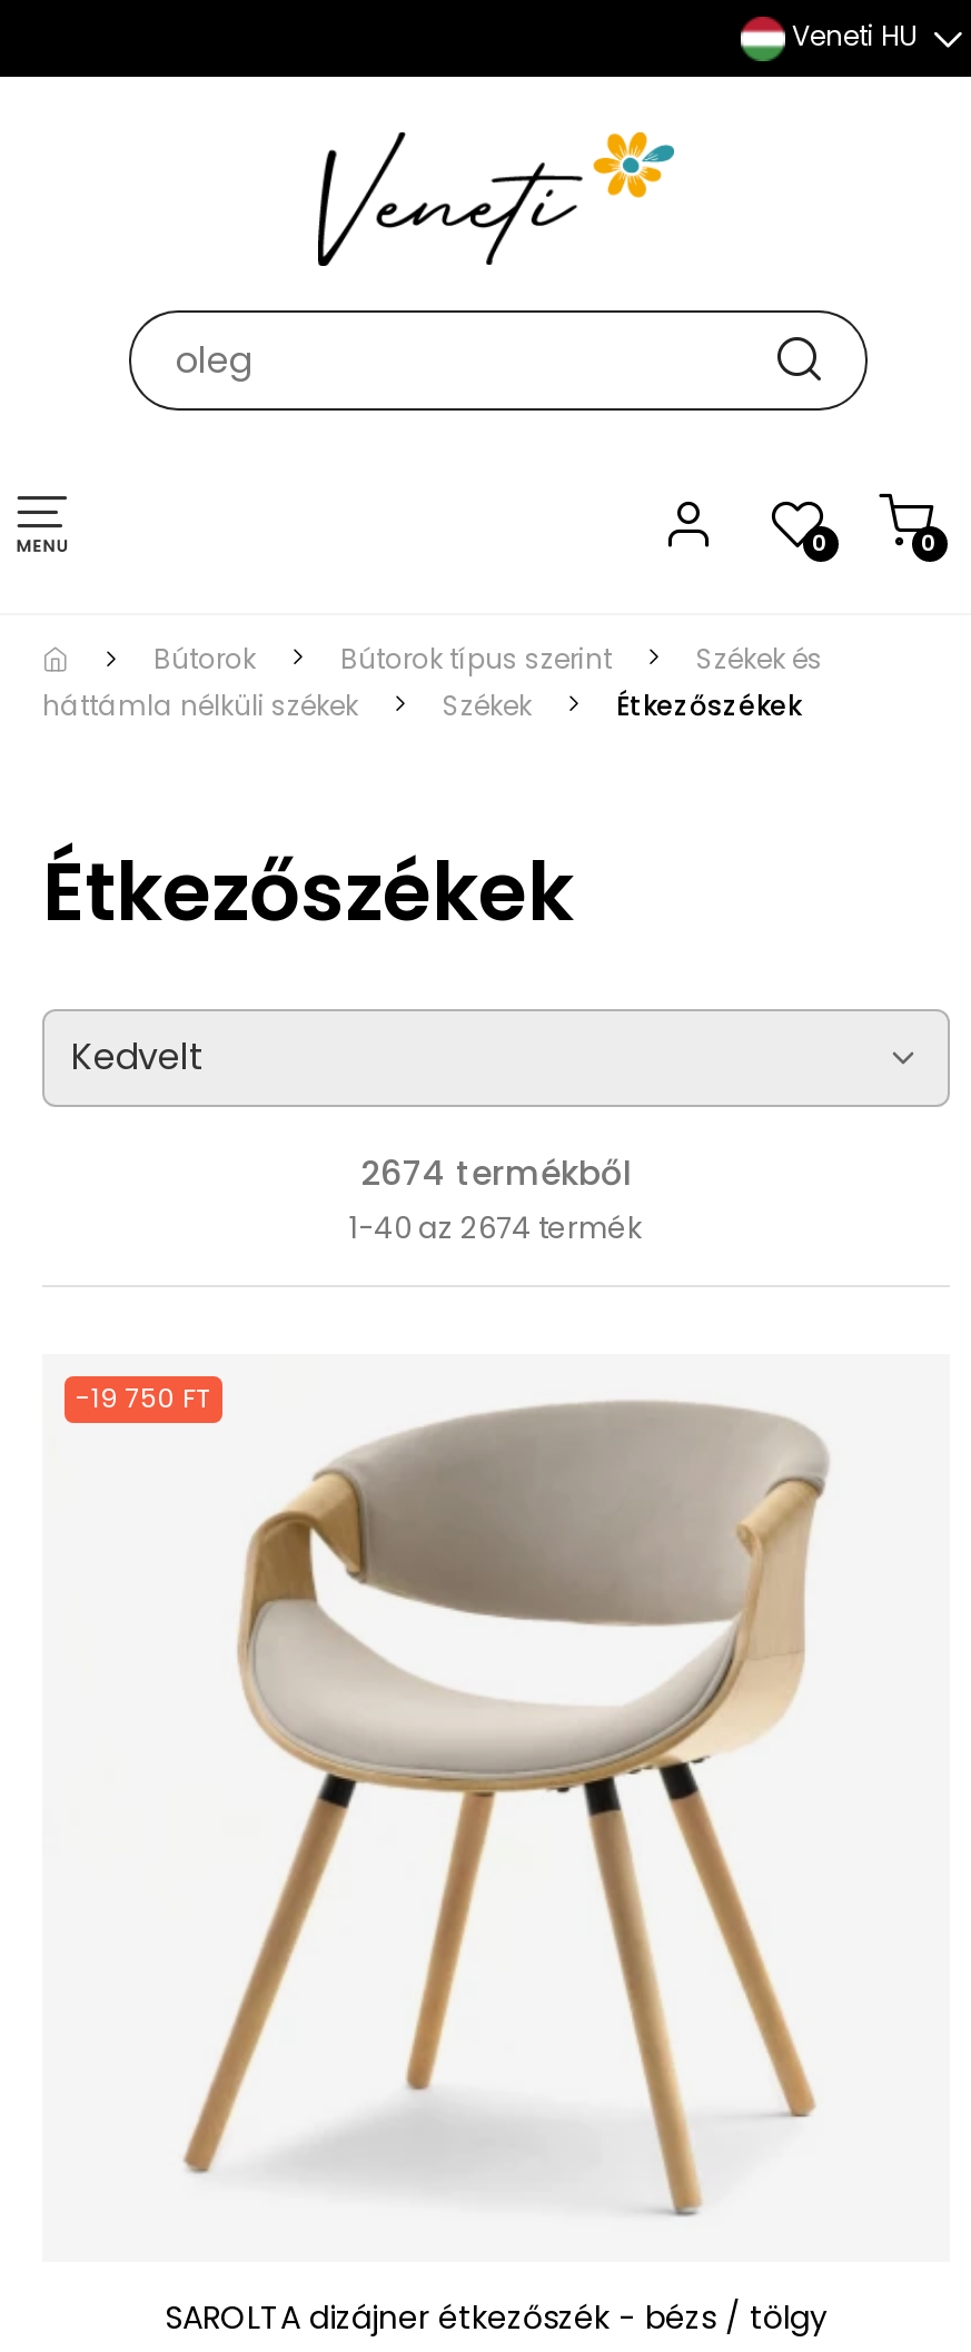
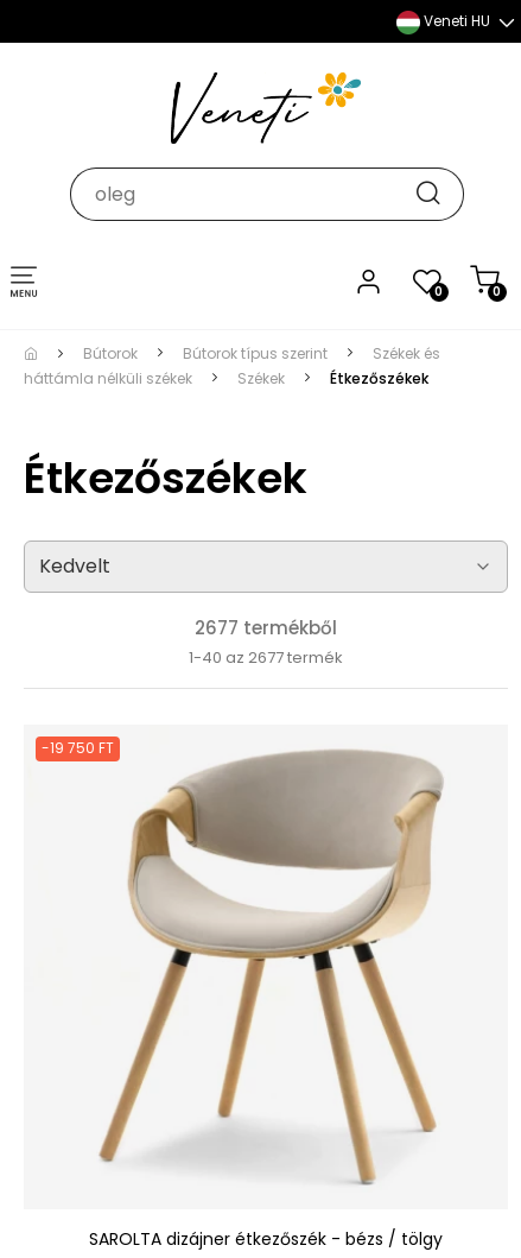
- 2674 termékből
+ 2677 termékből

- 1-40 az 2674 termék
+ 1-40 az 2677 termék
